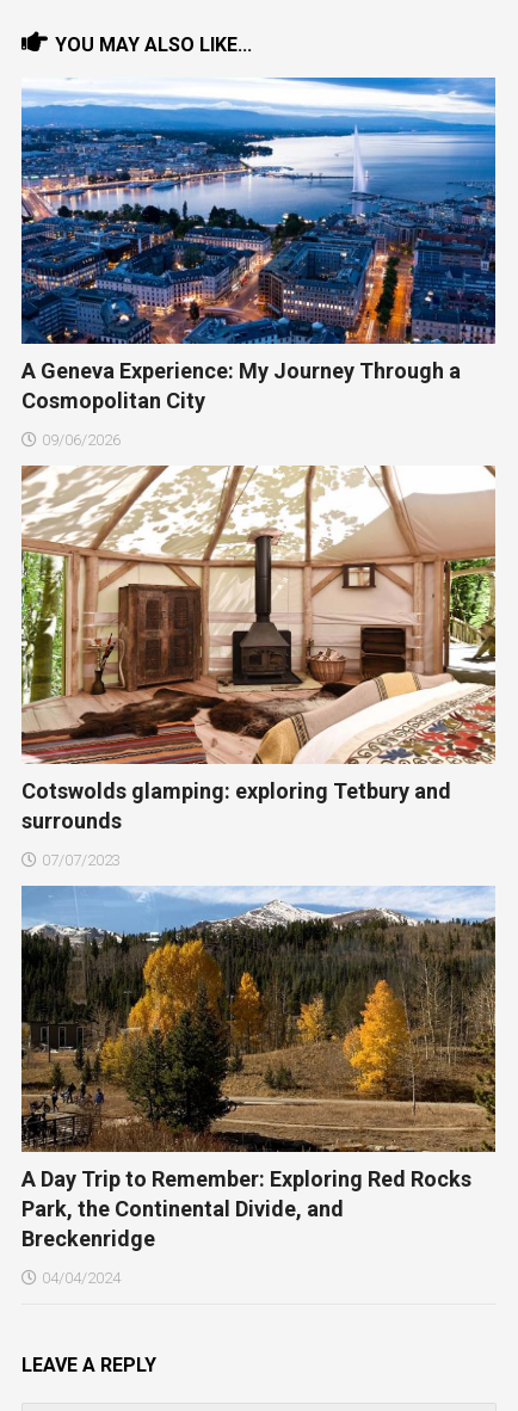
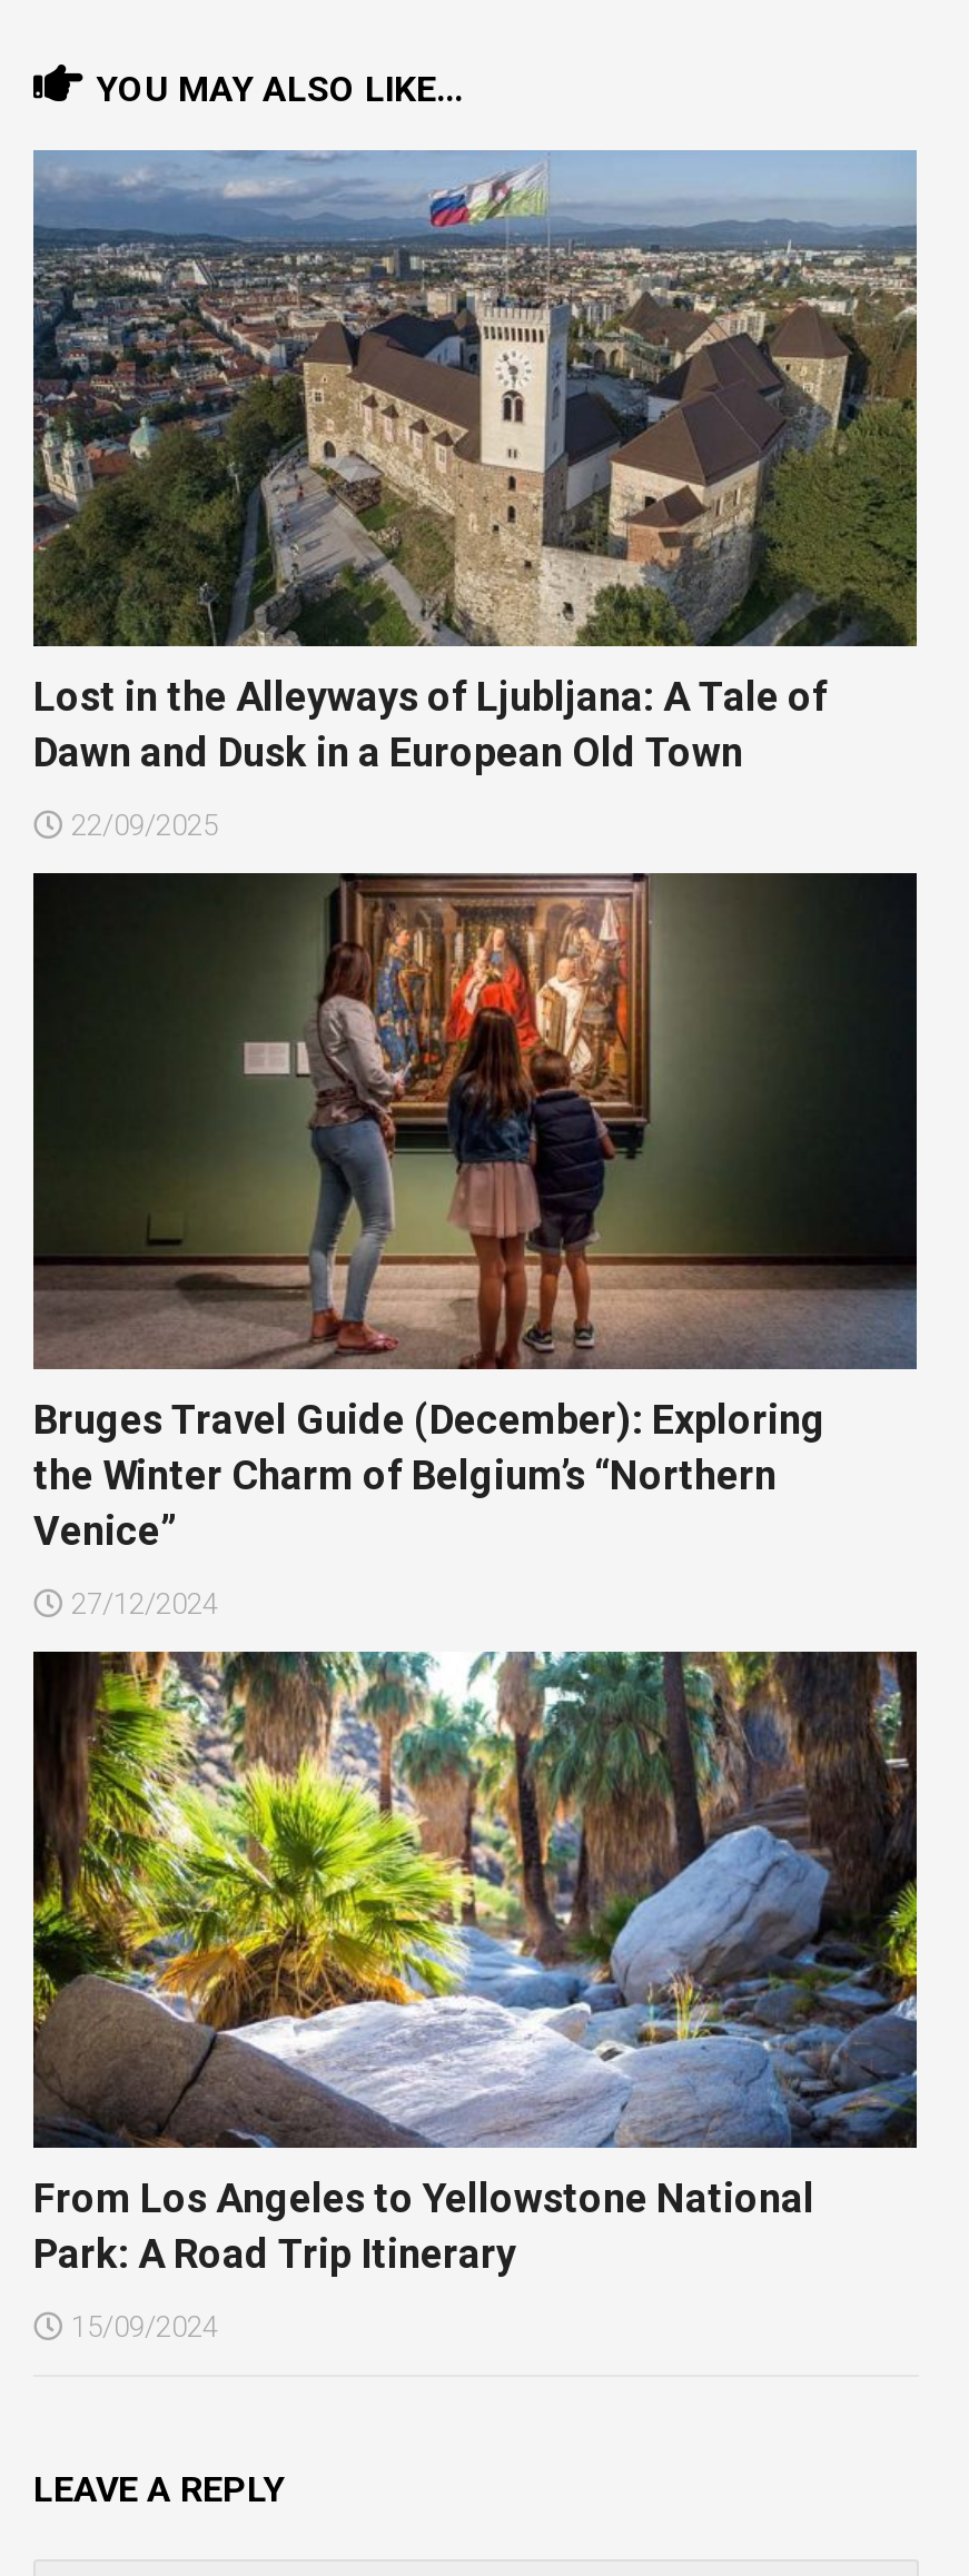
- [image]
- A Geneva Experience: My Journey Through a
- Cosmopolitan City
+ [image]
+ Lost in the Alleyways of Ljubljana: A Tale of
+ Dawn and Dusk in a European Old Town

- 09/06/2026
+ 22/09/2025

- [image]
- Cotswolds glamping: exploring Tetbury and
- surrounds
+ [image]
+ Bruges Travel Guide (December): Exploring
+ the Winter Charm of Belgium’s “Northern
+ Venice”

- 07/07/2023
+ 27/12/2024

- [image]
- A Day Trip to Remember: Exploring Red Rocks
- Park, the Continental Divide, and
- Breckenridge
+ [image]
+ From Los Angeles to Yellowstone National
+ Park: A Road Trip Itinerary

- 04/04/2024
+ 15/09/2024
